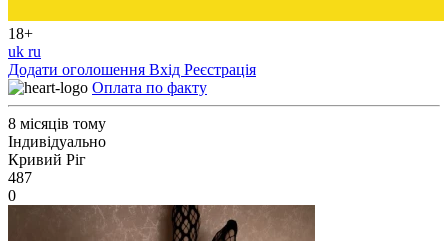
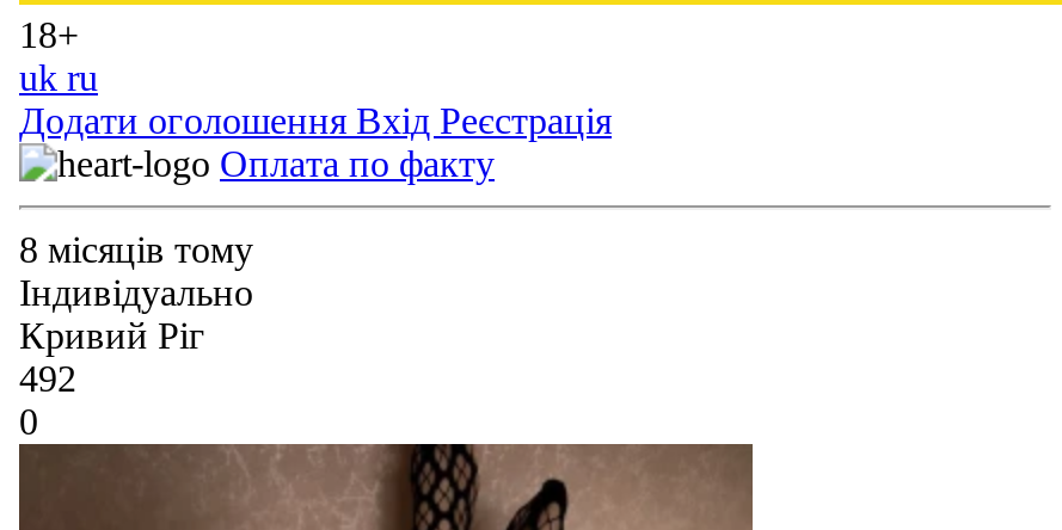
- 487
+ 492
